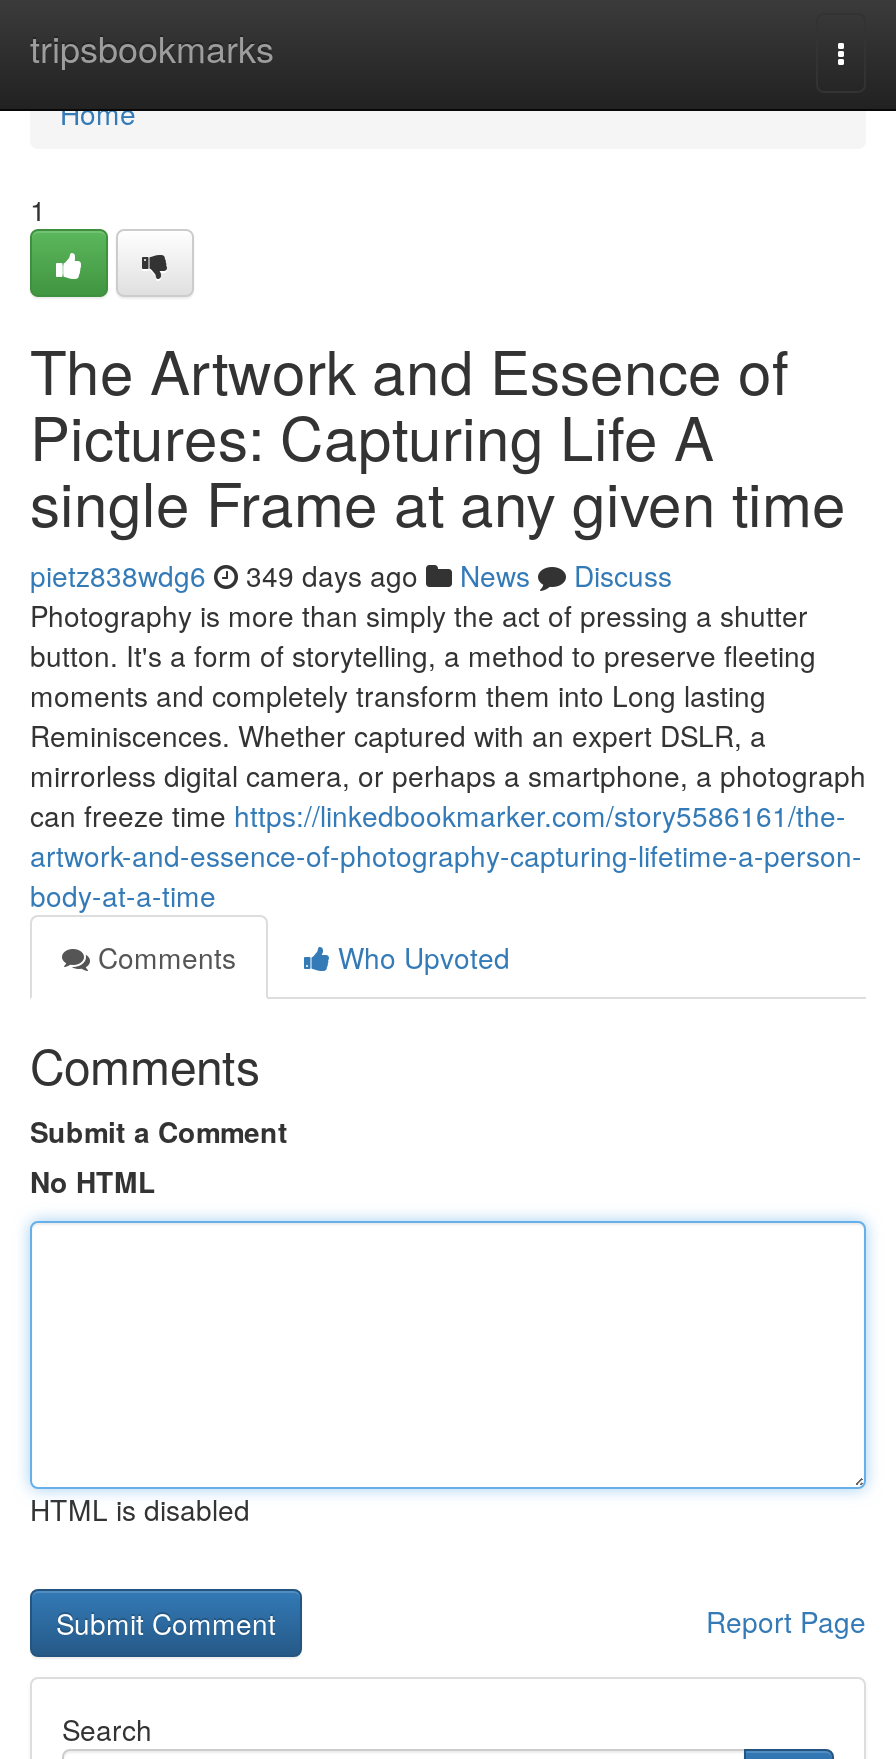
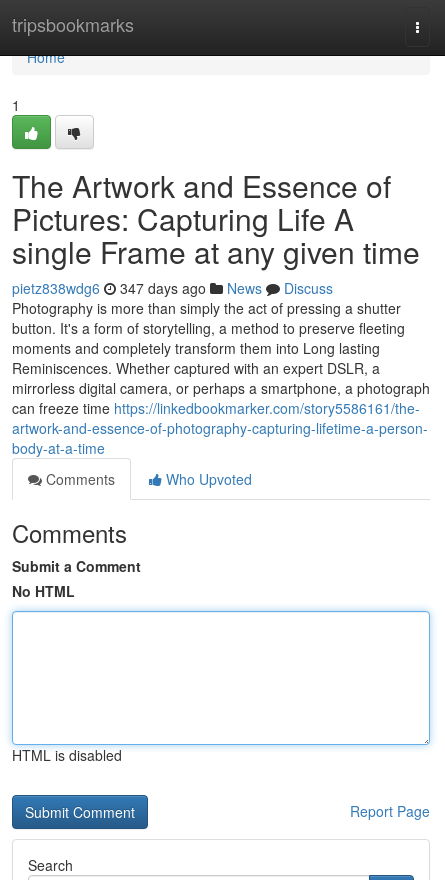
- pietz838wdg6 349 days ago News Discuss
+ pietz838wdg6 347 days ago News Discuss
